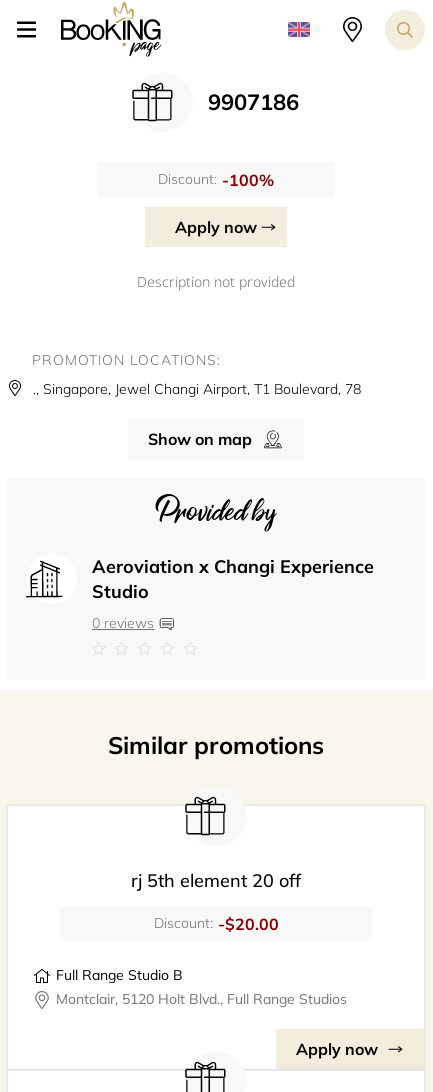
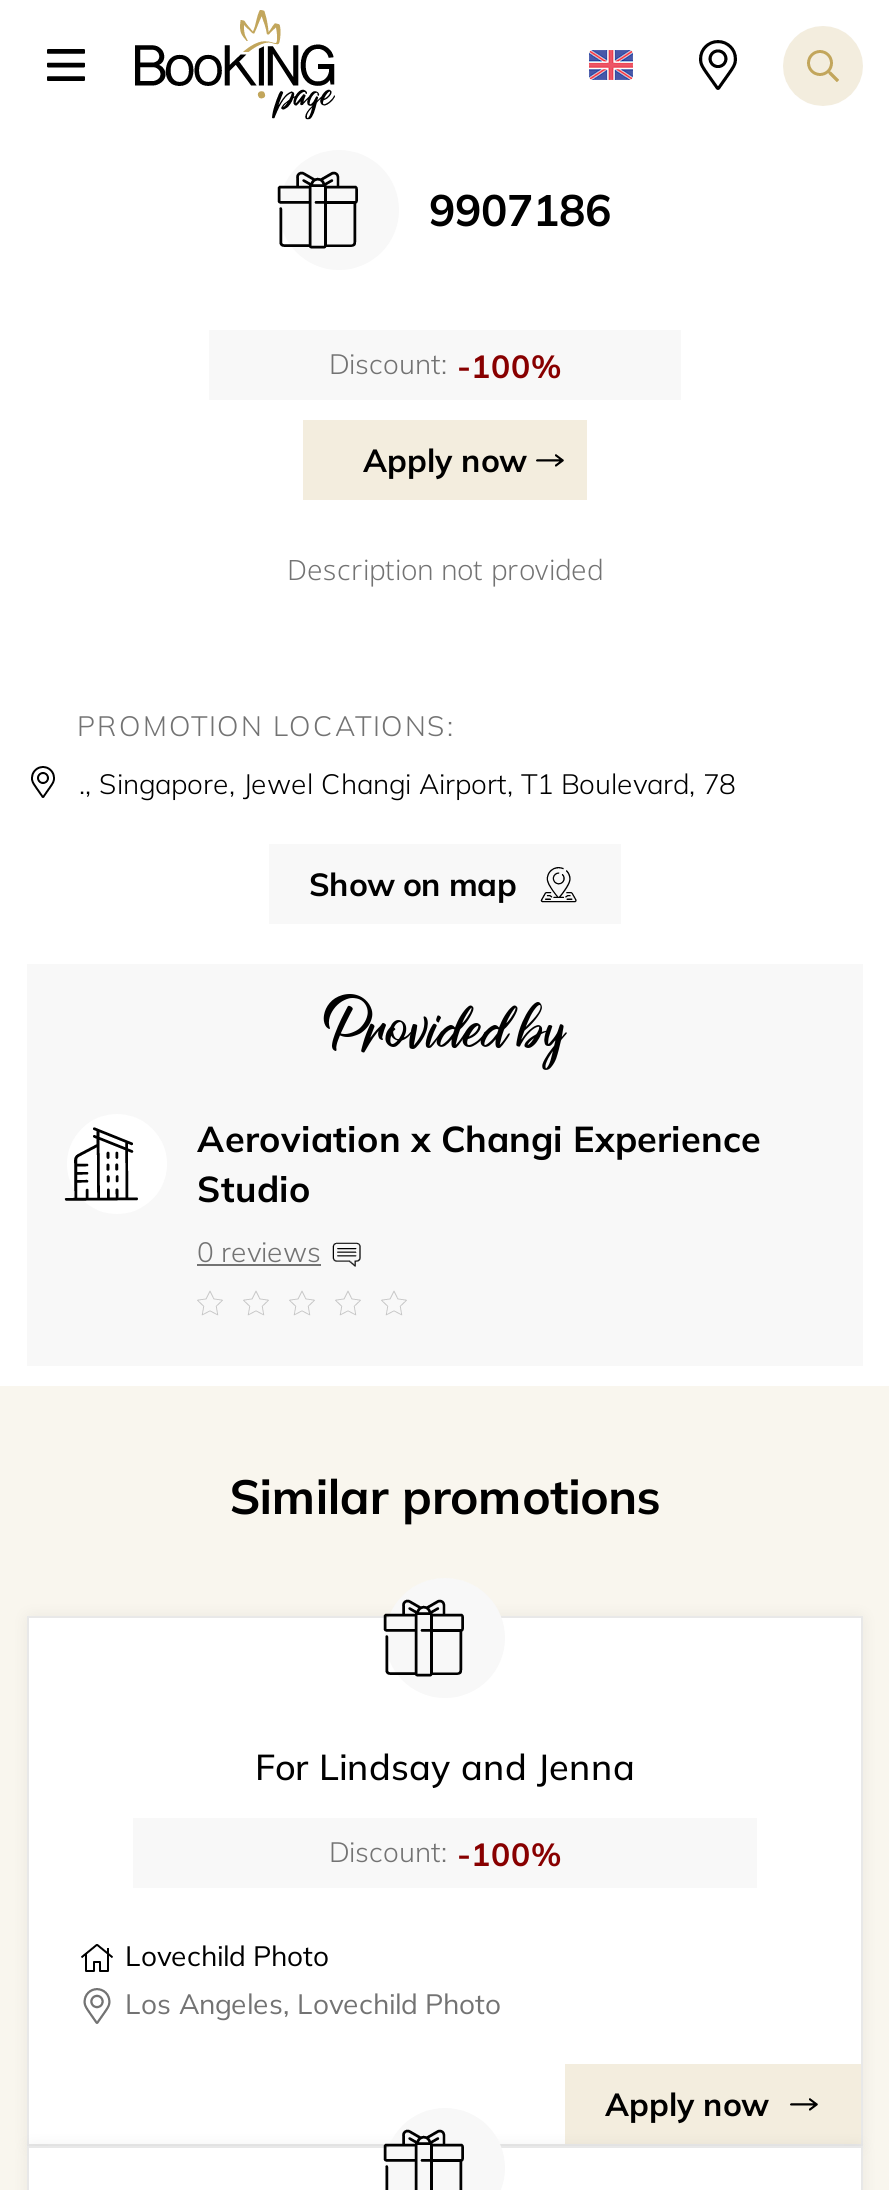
- rj 5th element 20 off
+ For Lindsay and Jenna

- Discount: -$20.00
+ Discount: -100%

- Full Range Studio B
- Montclair, 5120 Holt Blvd., Full Range Studios
+ Lovechild Photo
+ Los Angeles, Lovechild Photo
